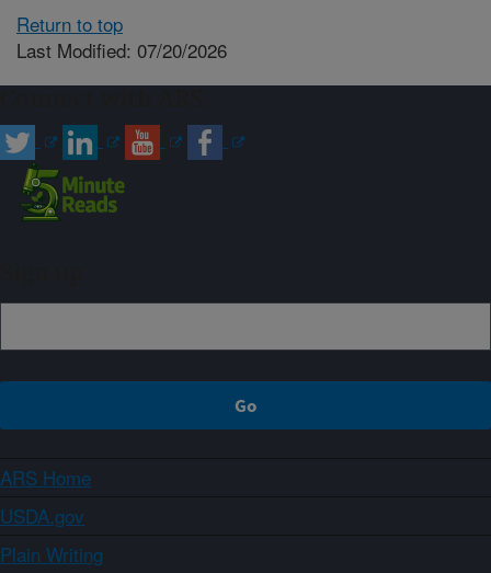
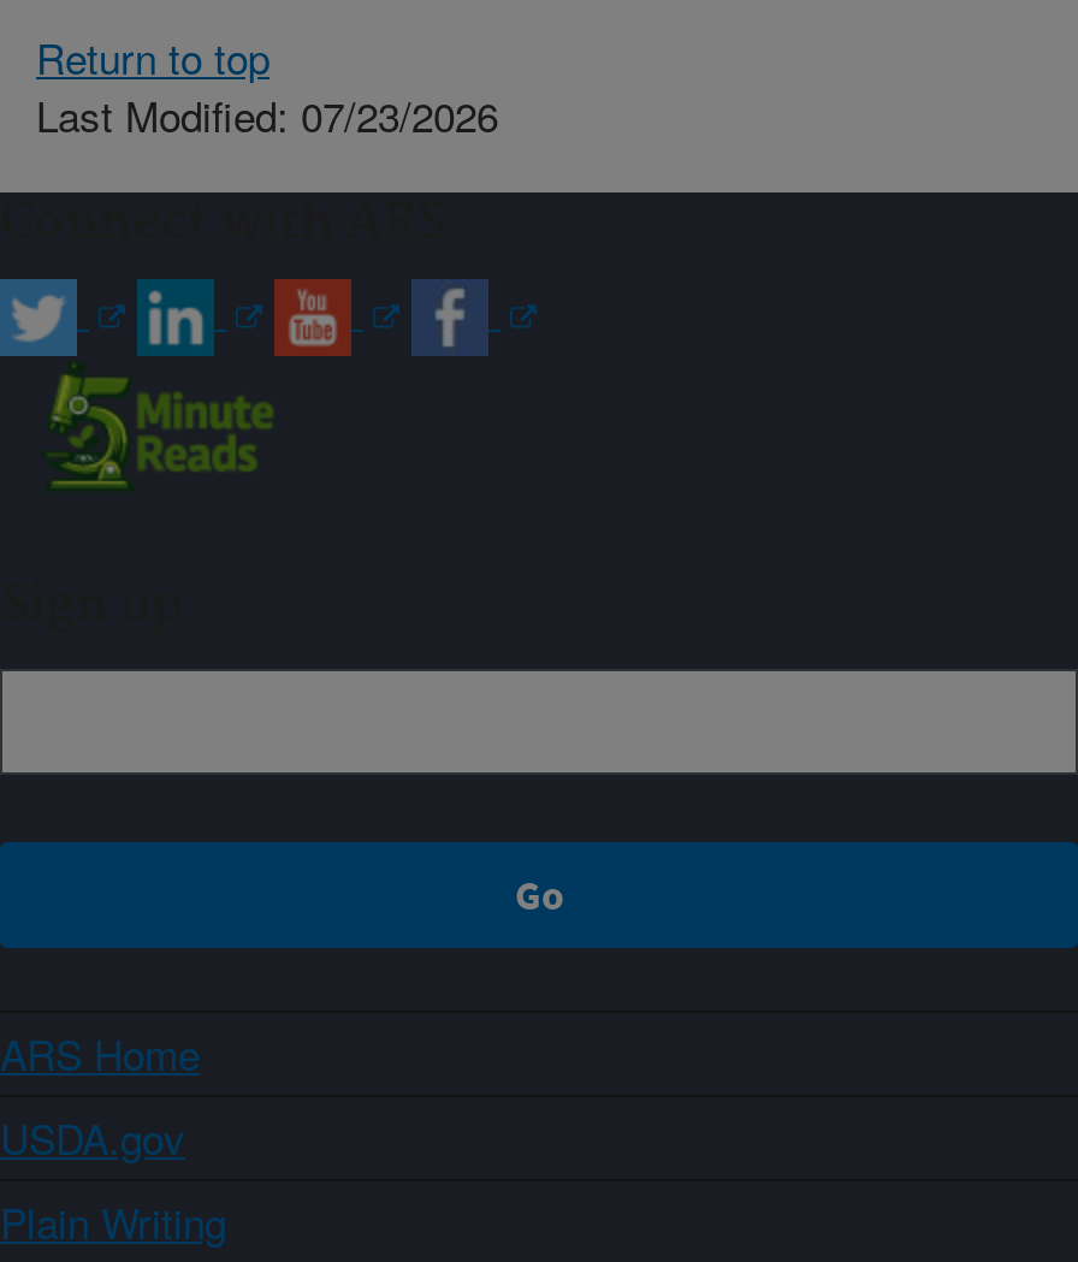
- Last Modified: 07/20/2026
+ Last Modified: 07/23/2026
